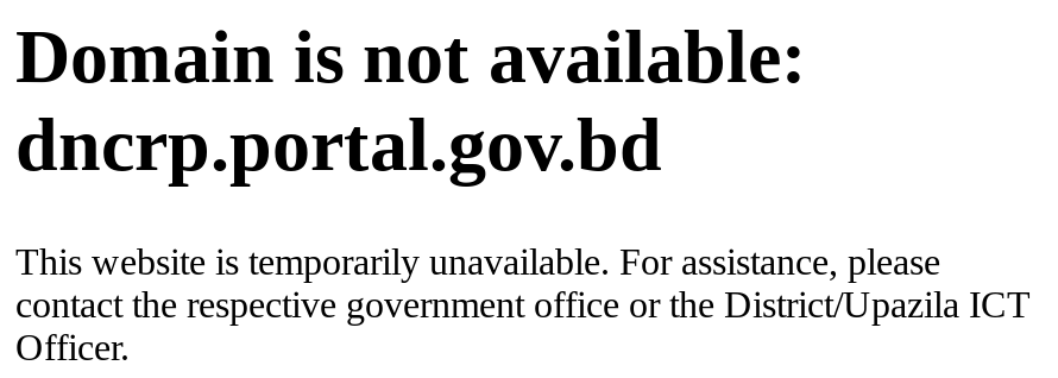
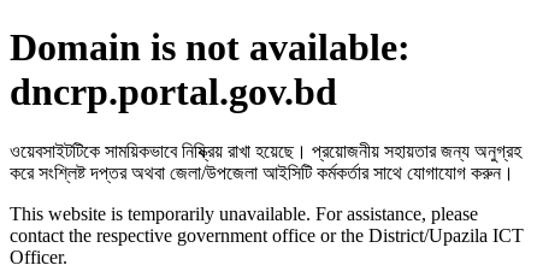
+ ওয়েবসাইটটিকে সাময়িকভাবে নিষ্ক্রিয় রাখা হয়েছে। প্রয়োজনীয় সহায়তার জন্য অনুগ্রহ
+ করে সংশ্লিষ্ট দপ্তর অথবা জেলা/উপজেলা আইসিটি কর্মকর্তার সাথে যোগাযোগ করুন।
